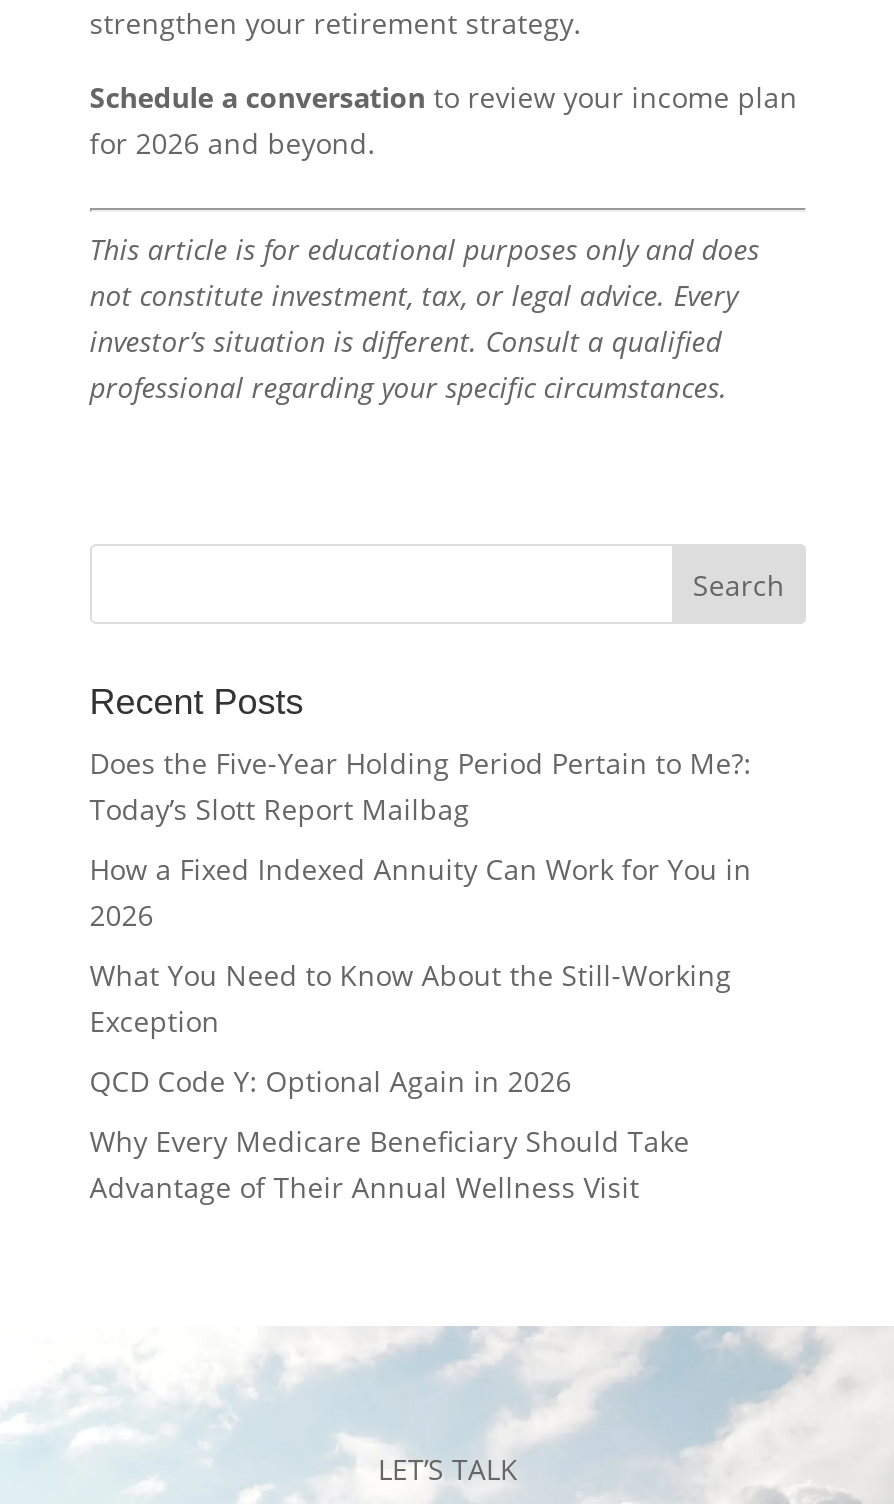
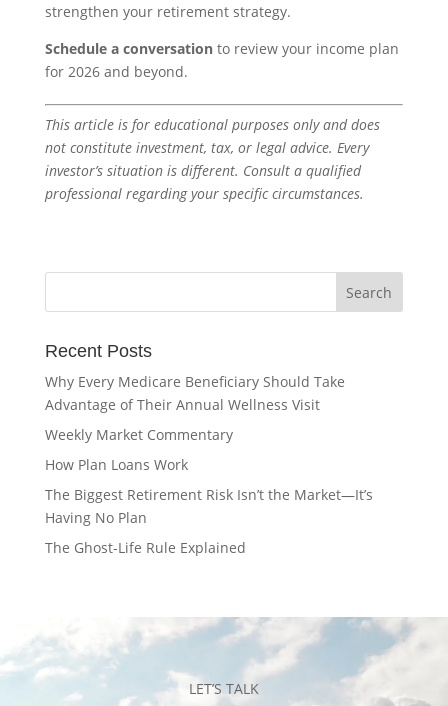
- Does the Five-Year Holding Period Pertain to Me?:
- Today’s Slott Report Mailbag
- How a Fixed Indexed Annuity Can Work for You in
- 2026
- What You Need to Know About the Still-Working
- Exception
- QCD Code Y: Optional Again in 2026

moved up: Why Every Medicare Beneficiary Should Take | Advantage of Their Annual Wellness Visit

+ Weekly Market Commentary
+ How Plan Loans Work
+ The Biggest Retirement Risk Isn’t the Market—It’s
+ Having No Plan
+ The Ghost-Life Rule Explained
